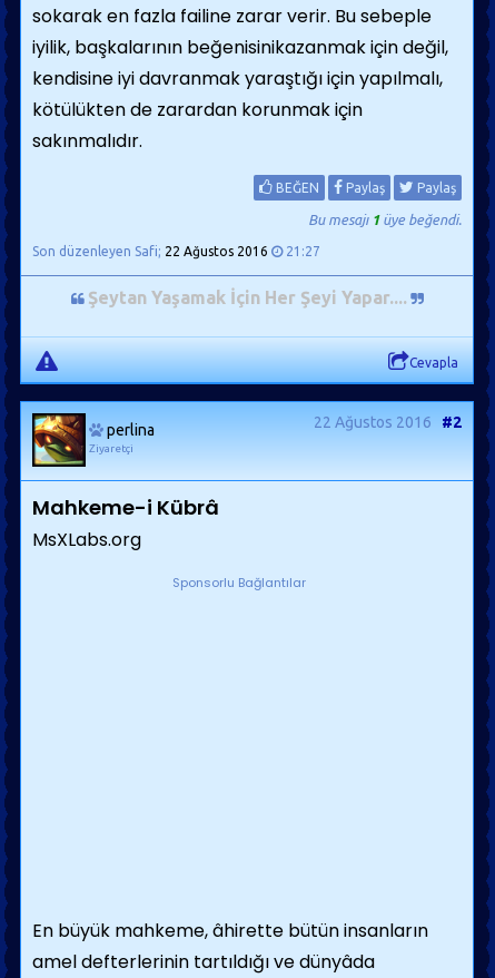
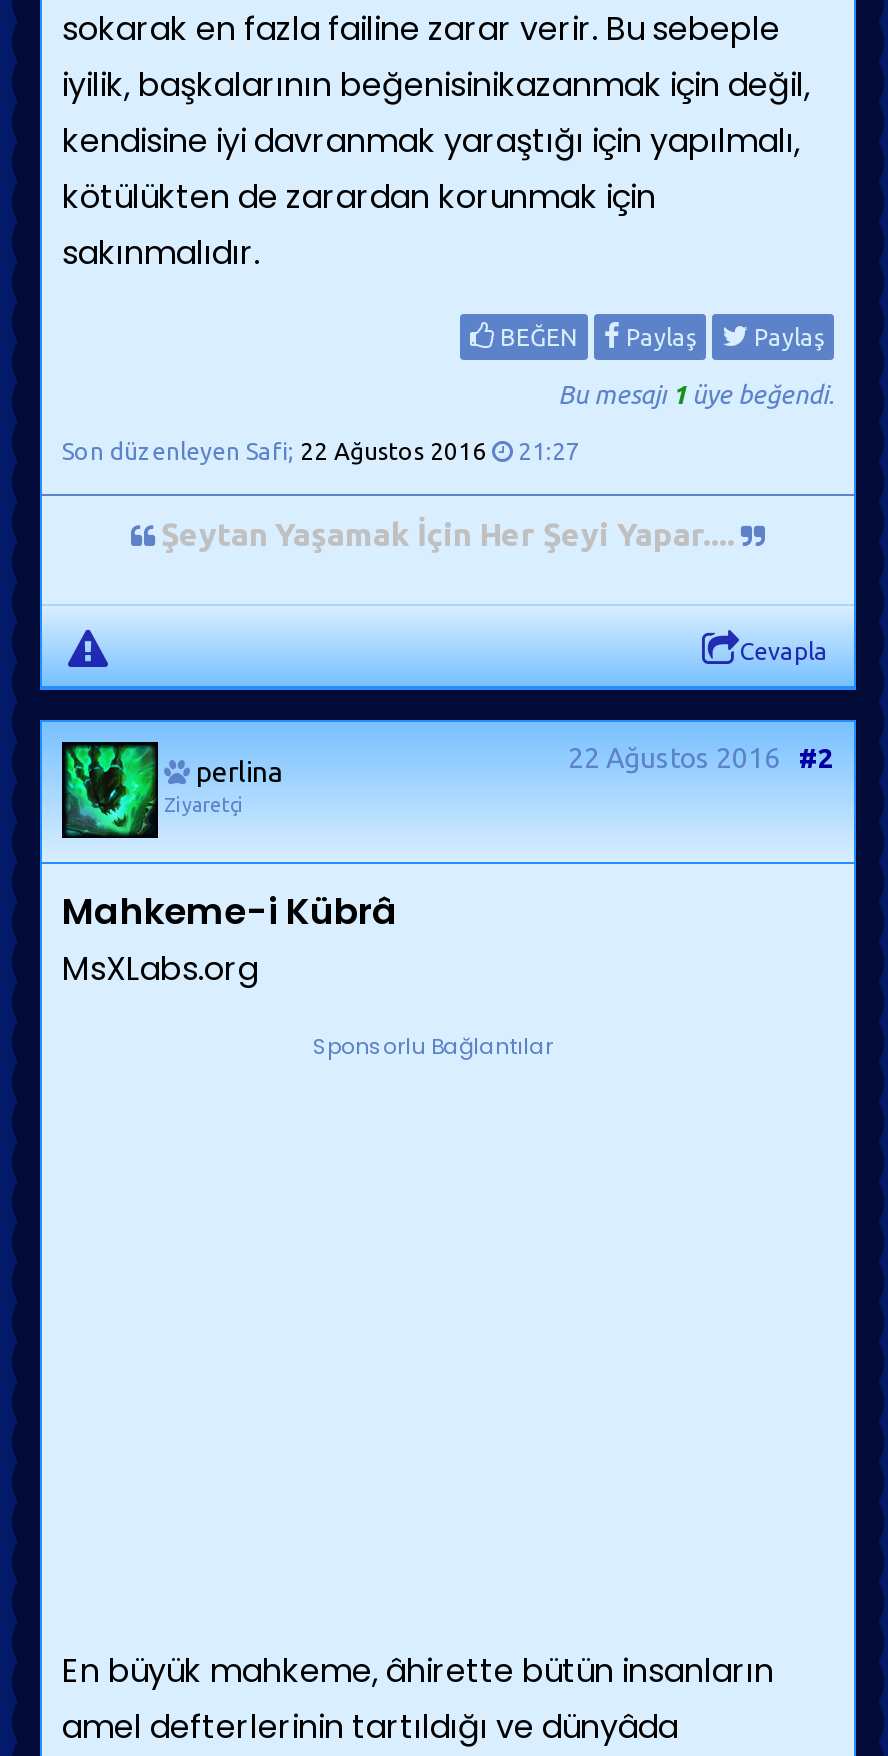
- [image]
+ [image]
